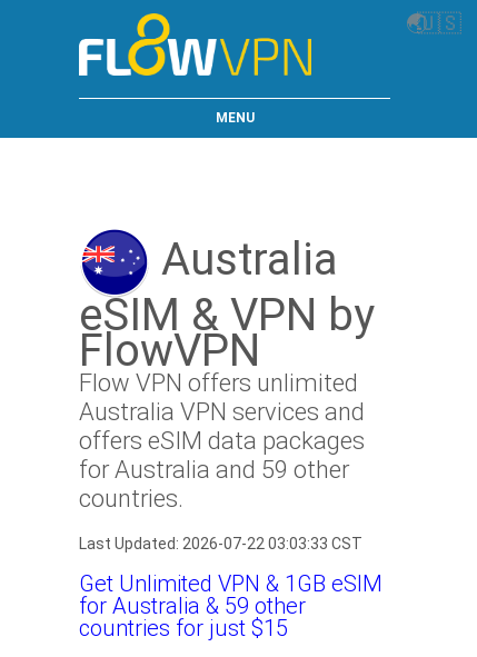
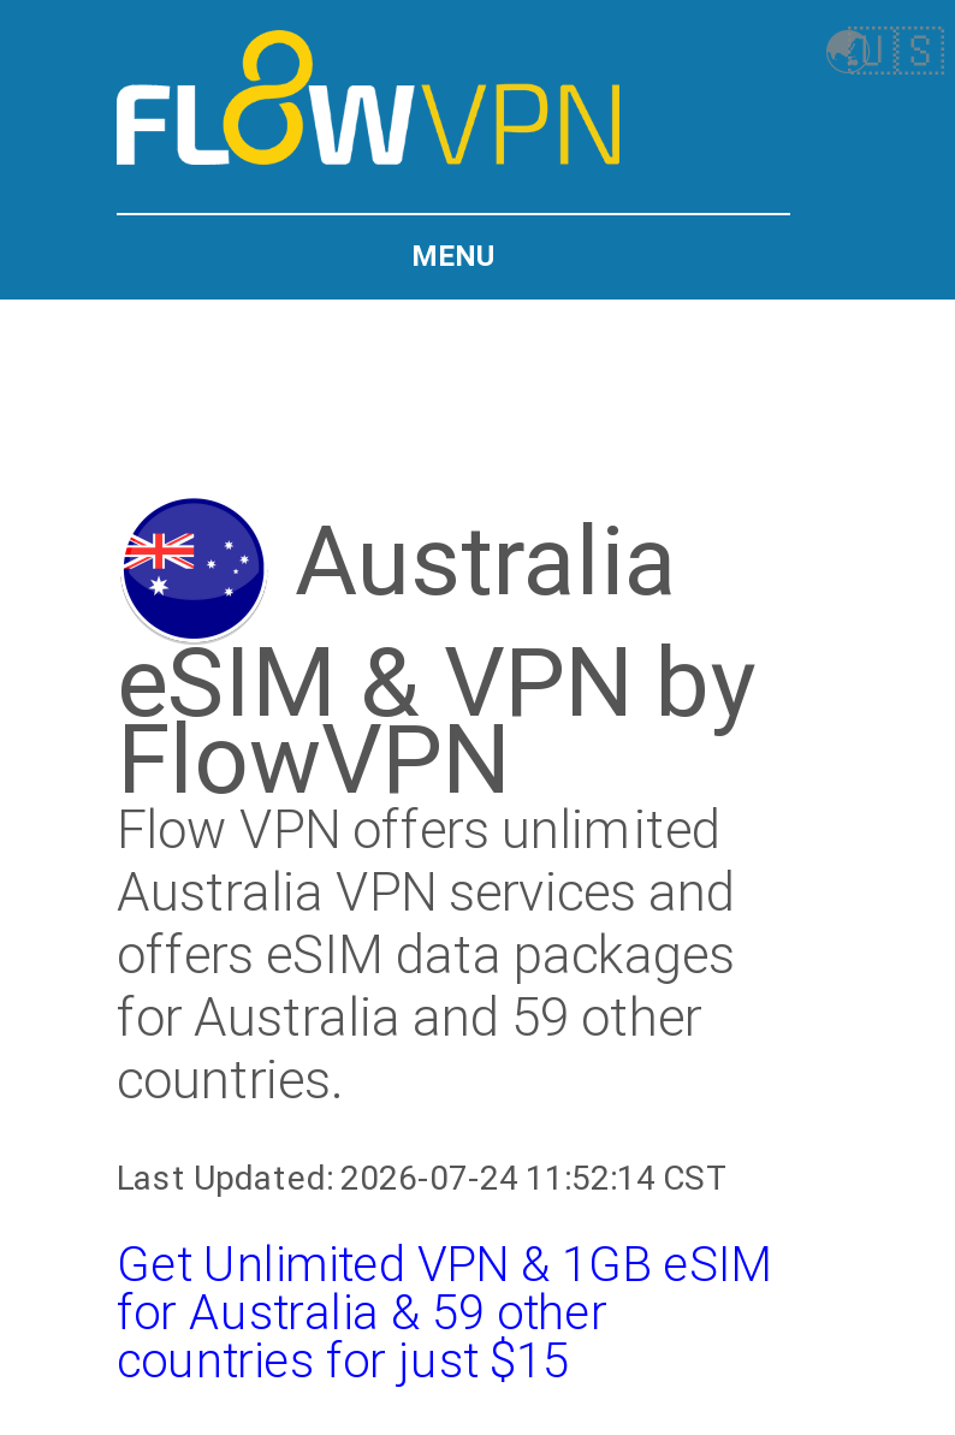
- Last Updated: 2026-07-22 03:03:33 CST
+ Last Updated: 2026-07-24 11:52:14 CST
